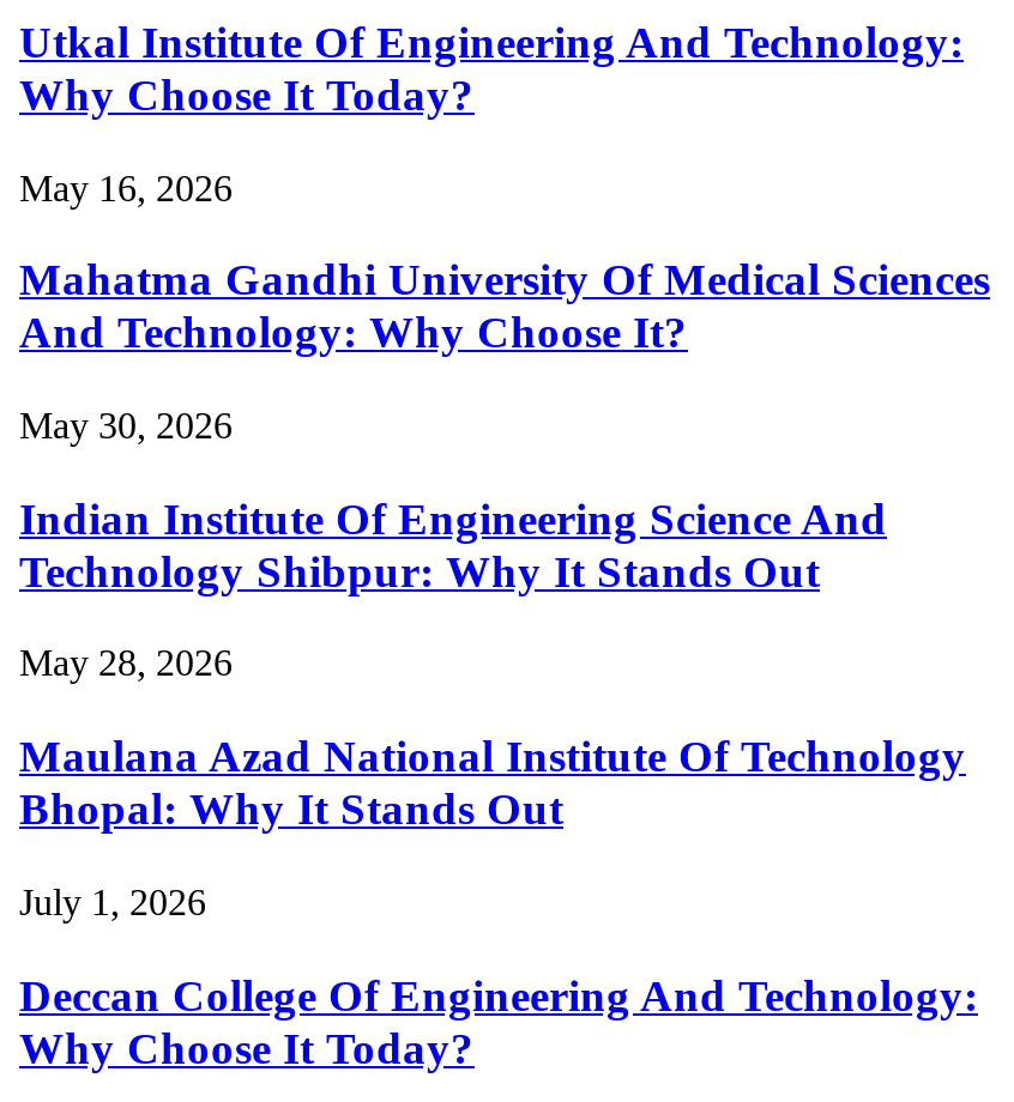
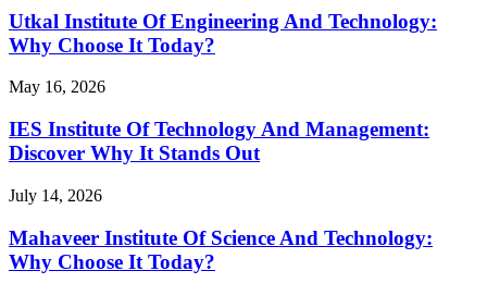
- Mahatma Gandhi University Of Medical Sciences
- And Technology: Why Choose It?
- May 30, 2026
- Indian Institute Of Engineering Science And
- Technology Shibpur: Why It Stands Out
- May 28, 2026
- Maulana Azad National Institute Of Technology
- Bhopal: Why It Stands Out
- July 1, 2026
- Deccan College Of Engineering And Technology:
+ IES Institute Of Technology And Management:
+ Discover Why It Stands Out
+ July 14, 2026
+ Mahaveer Institute Of Science And Technology:
